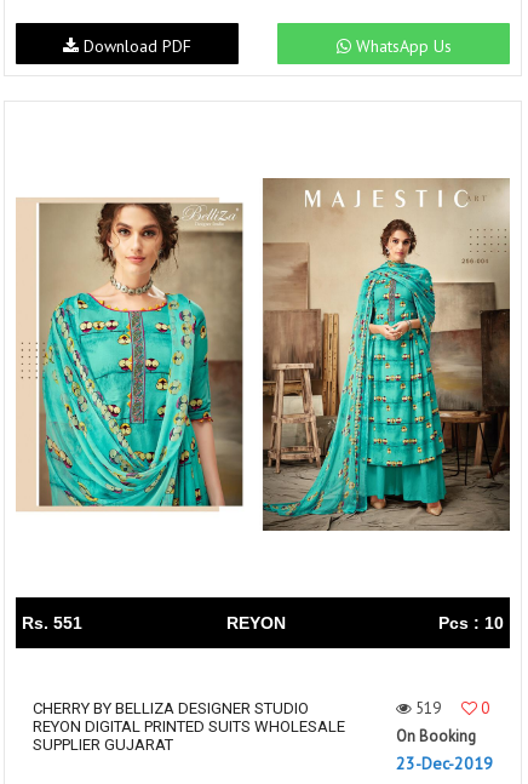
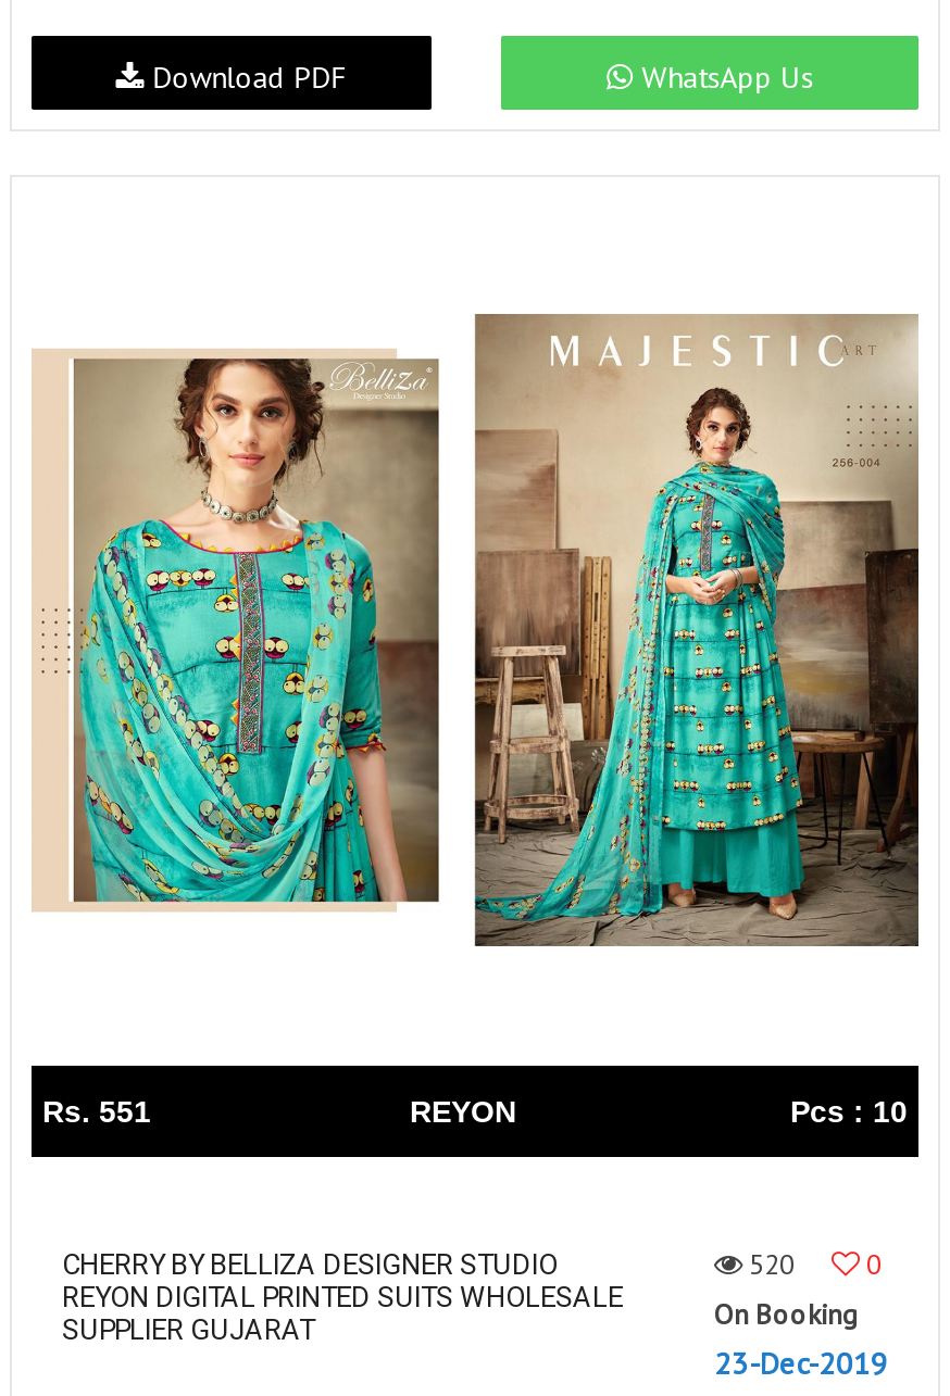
- 519 0
+ 520 0
